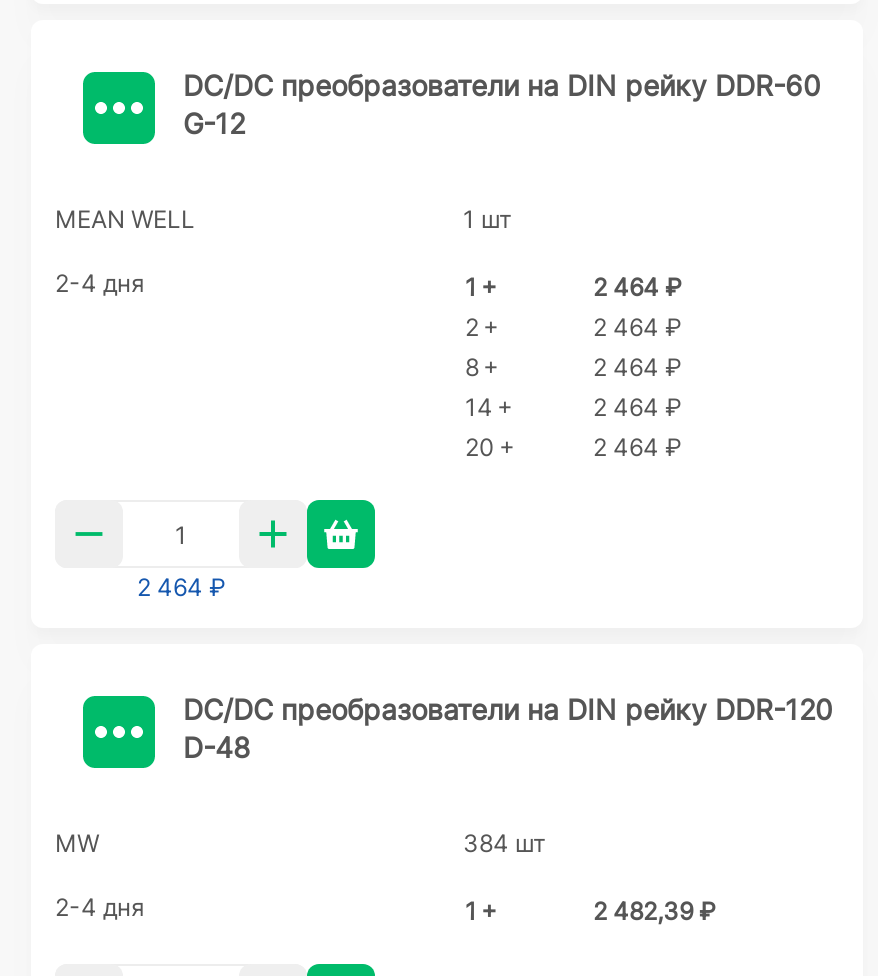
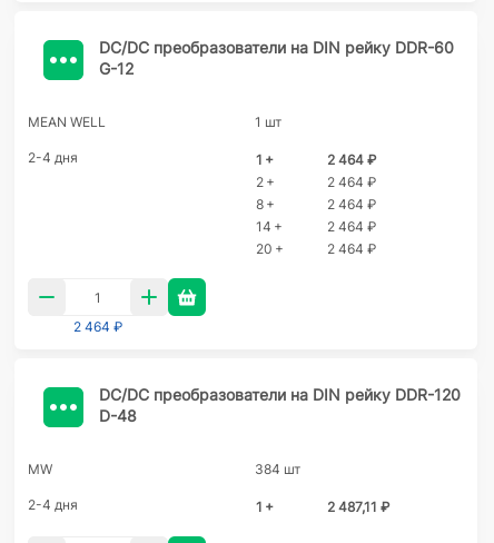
- 2 482,39 ₽
+ 2 487,11 ₽
